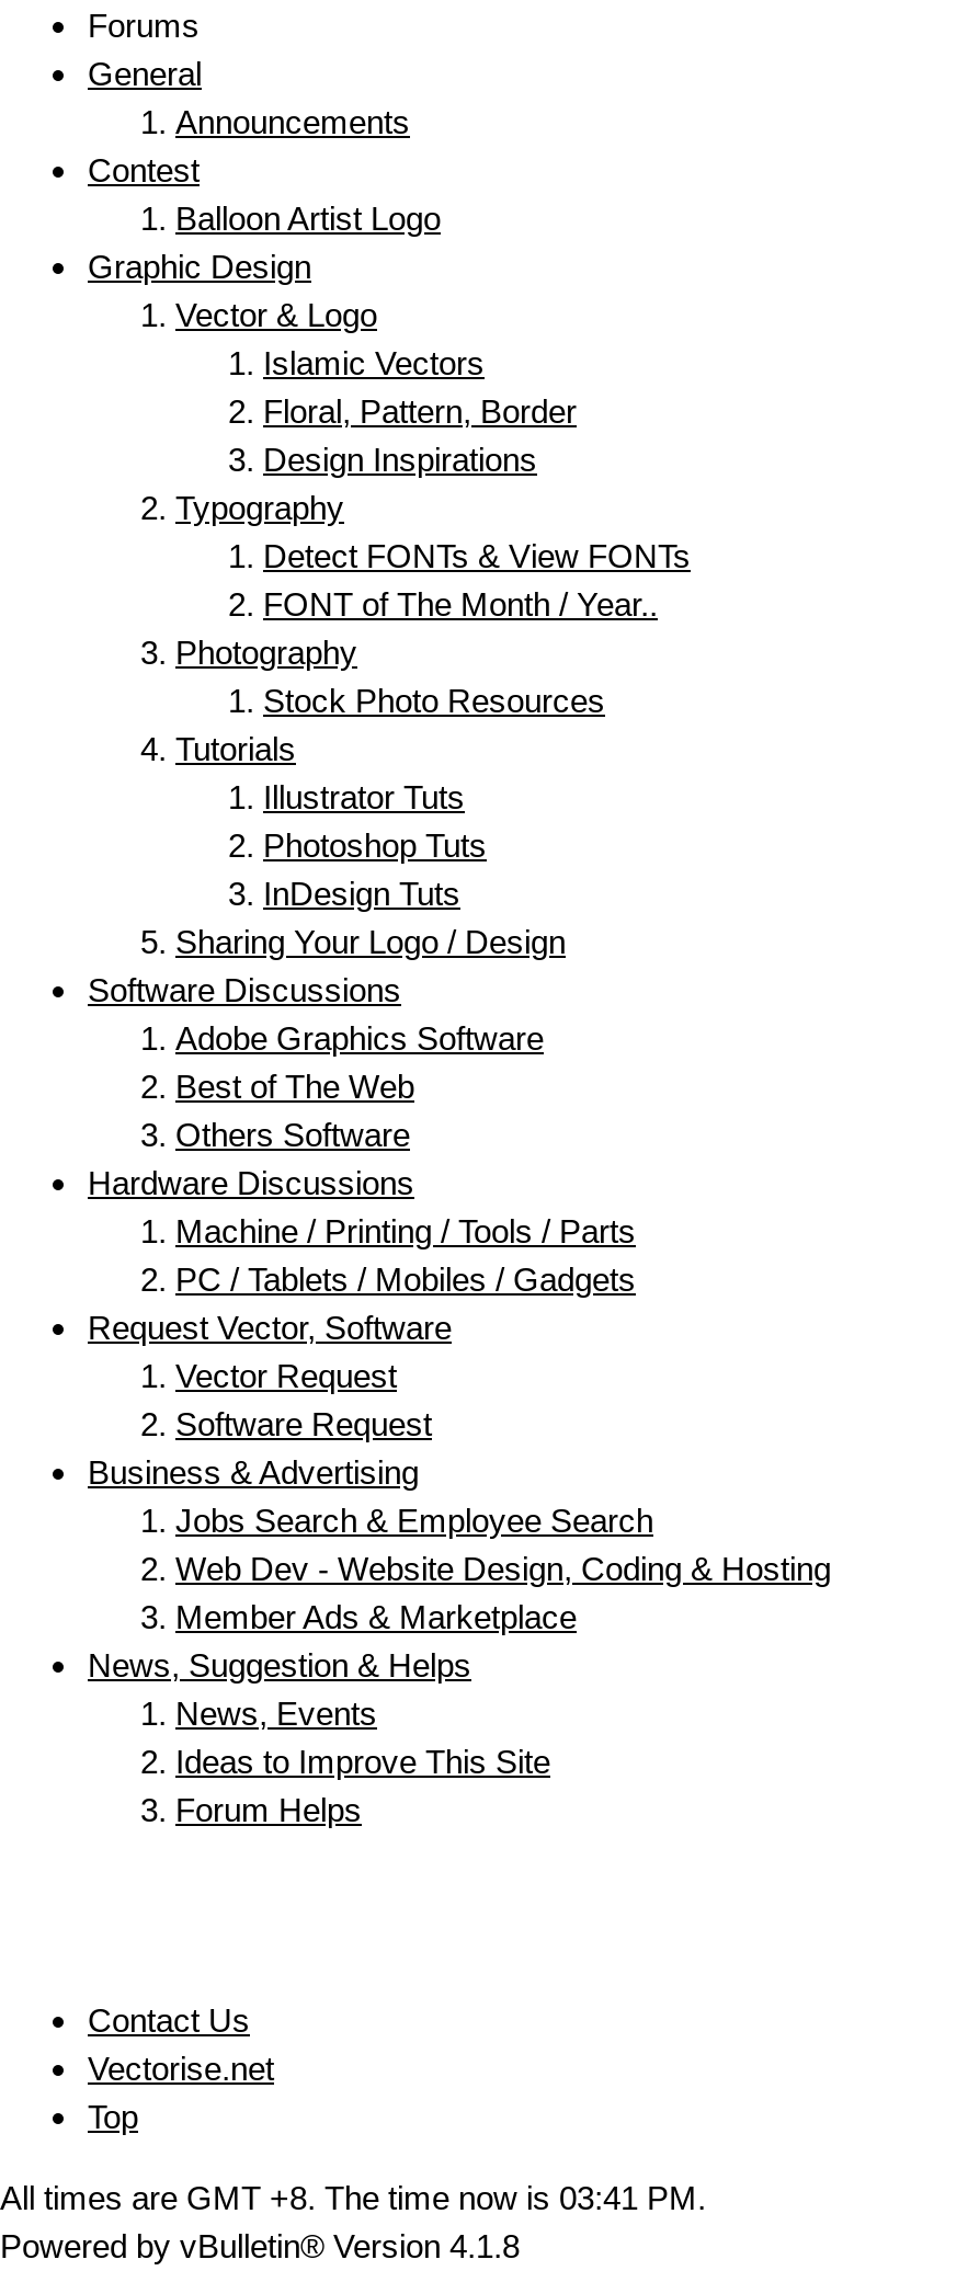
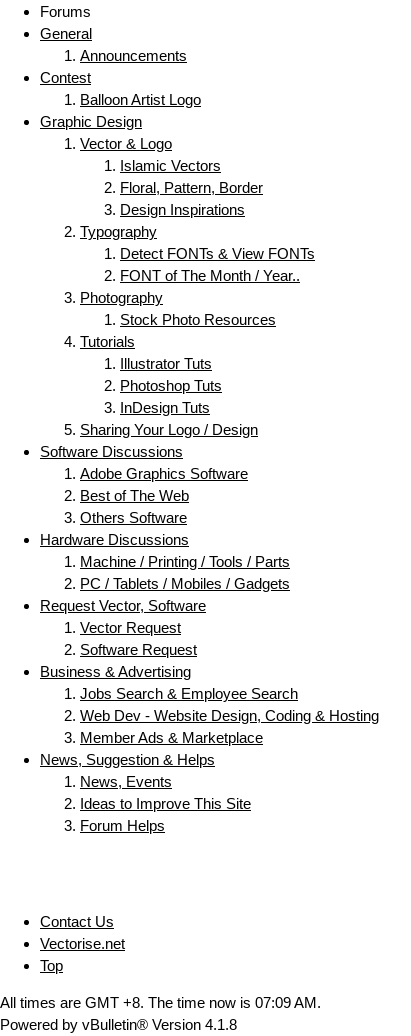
- All times are GMT +8. The time now is 03:41 PM.
+ All times are GMT +8. The time now is 07:09 AM.
